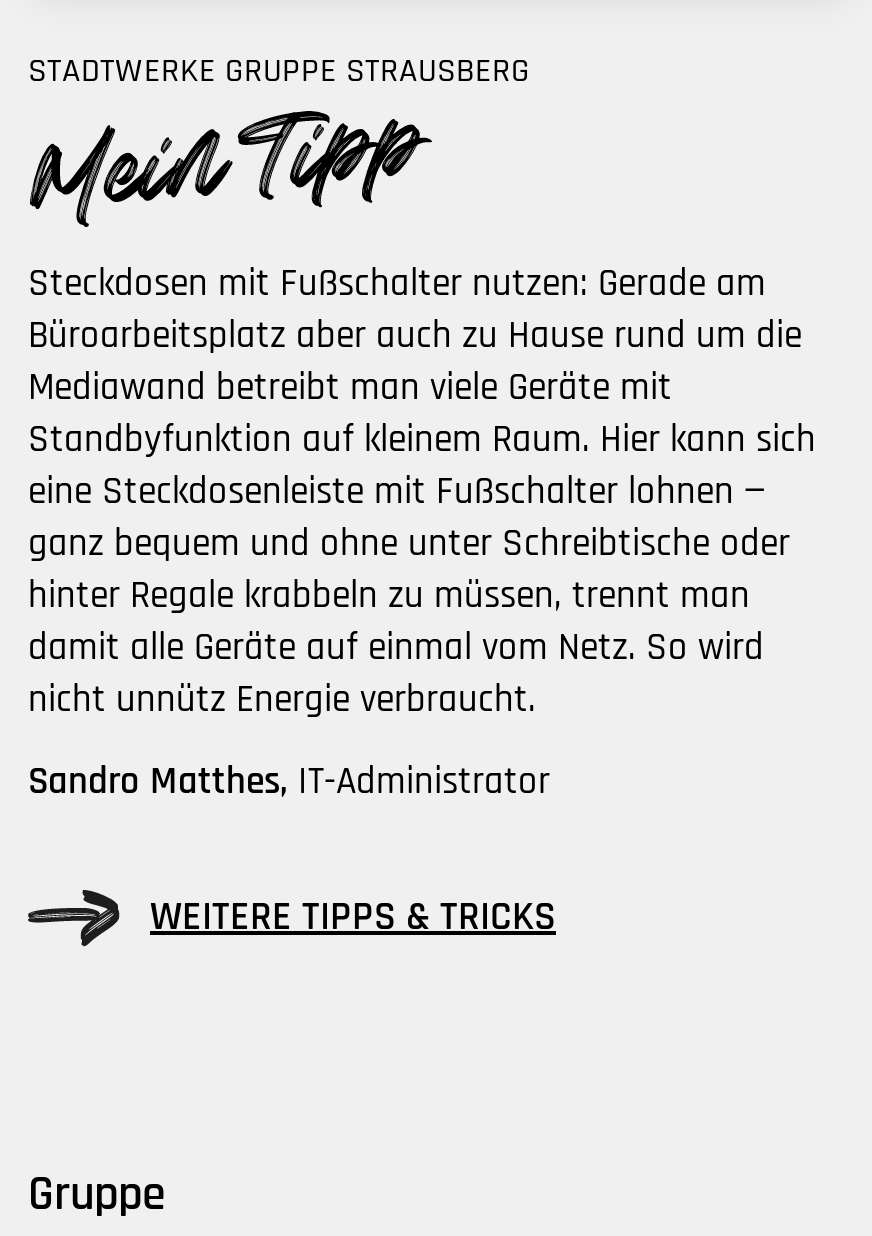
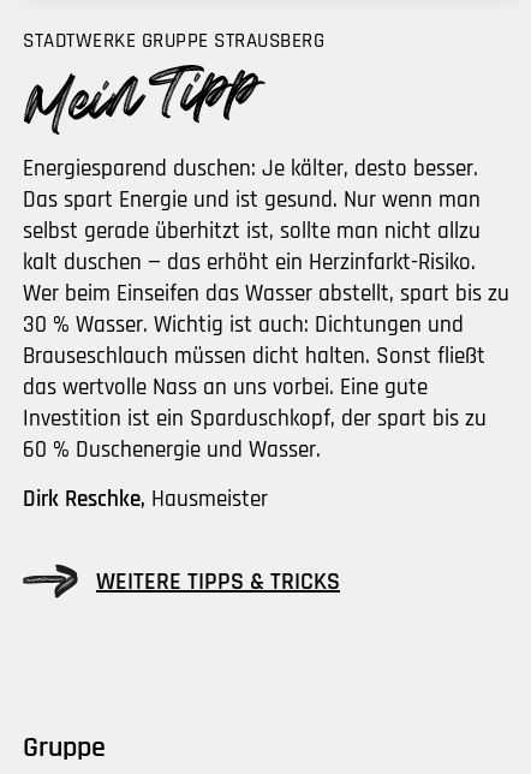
- Steckdosen mit Fußschalter nutzen: Gerade am
- Büroarbeitsplatz aber auch zu Hause rund um die
- Mediawand betreibt man viele Geräte mit
- Standbyfunktion auf kleinem Raum. Hier kann sich
- eine Steckdosenleiste mit Fußschalter lohnen —
- ganz bequem und ohne unter Schreibtische oder
- hinter Regale krabbeln zu müssen, trennt man
- damit alle Geräte auf einmal vom Netz. So wird
- nicht unnütz Energie verbraucht.
+ Energiesparend duschen: Je kälter, desto besser.
+ Das spart Energie und ist gesund. Nur wenn man
+ selbst gerade überhitzt ist, sollte man nicht allzu
+ kalt duschen — das erhöht ein Herzinfarkt-Risiko.
+ Wer beim Einseifen das Wasser abstellt, spart bis zu
+ 30 % Wasser. Wichtig ist auch: Dichtungen und
+ Brauseschlauch müssen dicht halten. Sonst fließt
+ das wertvolle Nass an uns vorbei. Eine gute
+ Investition ist ein Sparduschkopf, der spart bis zu
+ 60 % Duschenergie und Wasser.

- Sandro Matthes, IT-Administrator
+ Dirk Reschke, Hausmeister
